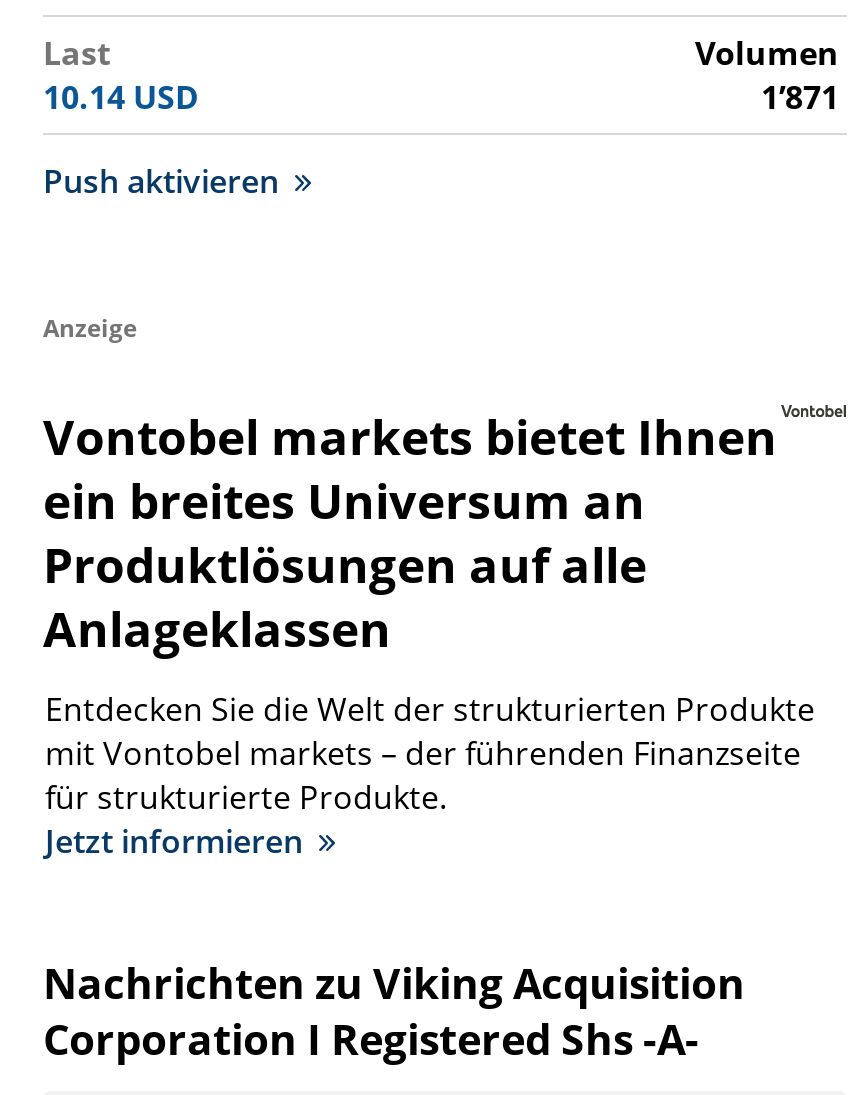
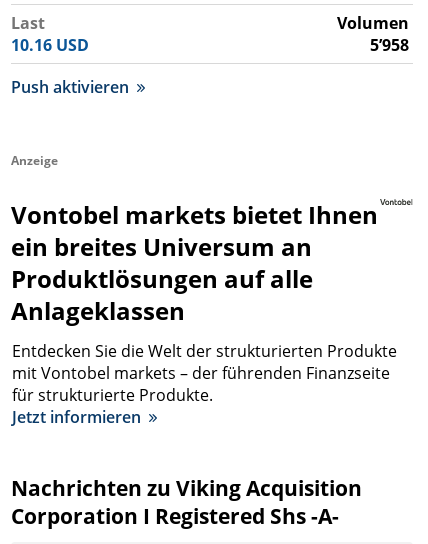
- 10.14 USD
+ 10.16 USD

- 1’871
+ 5’958
